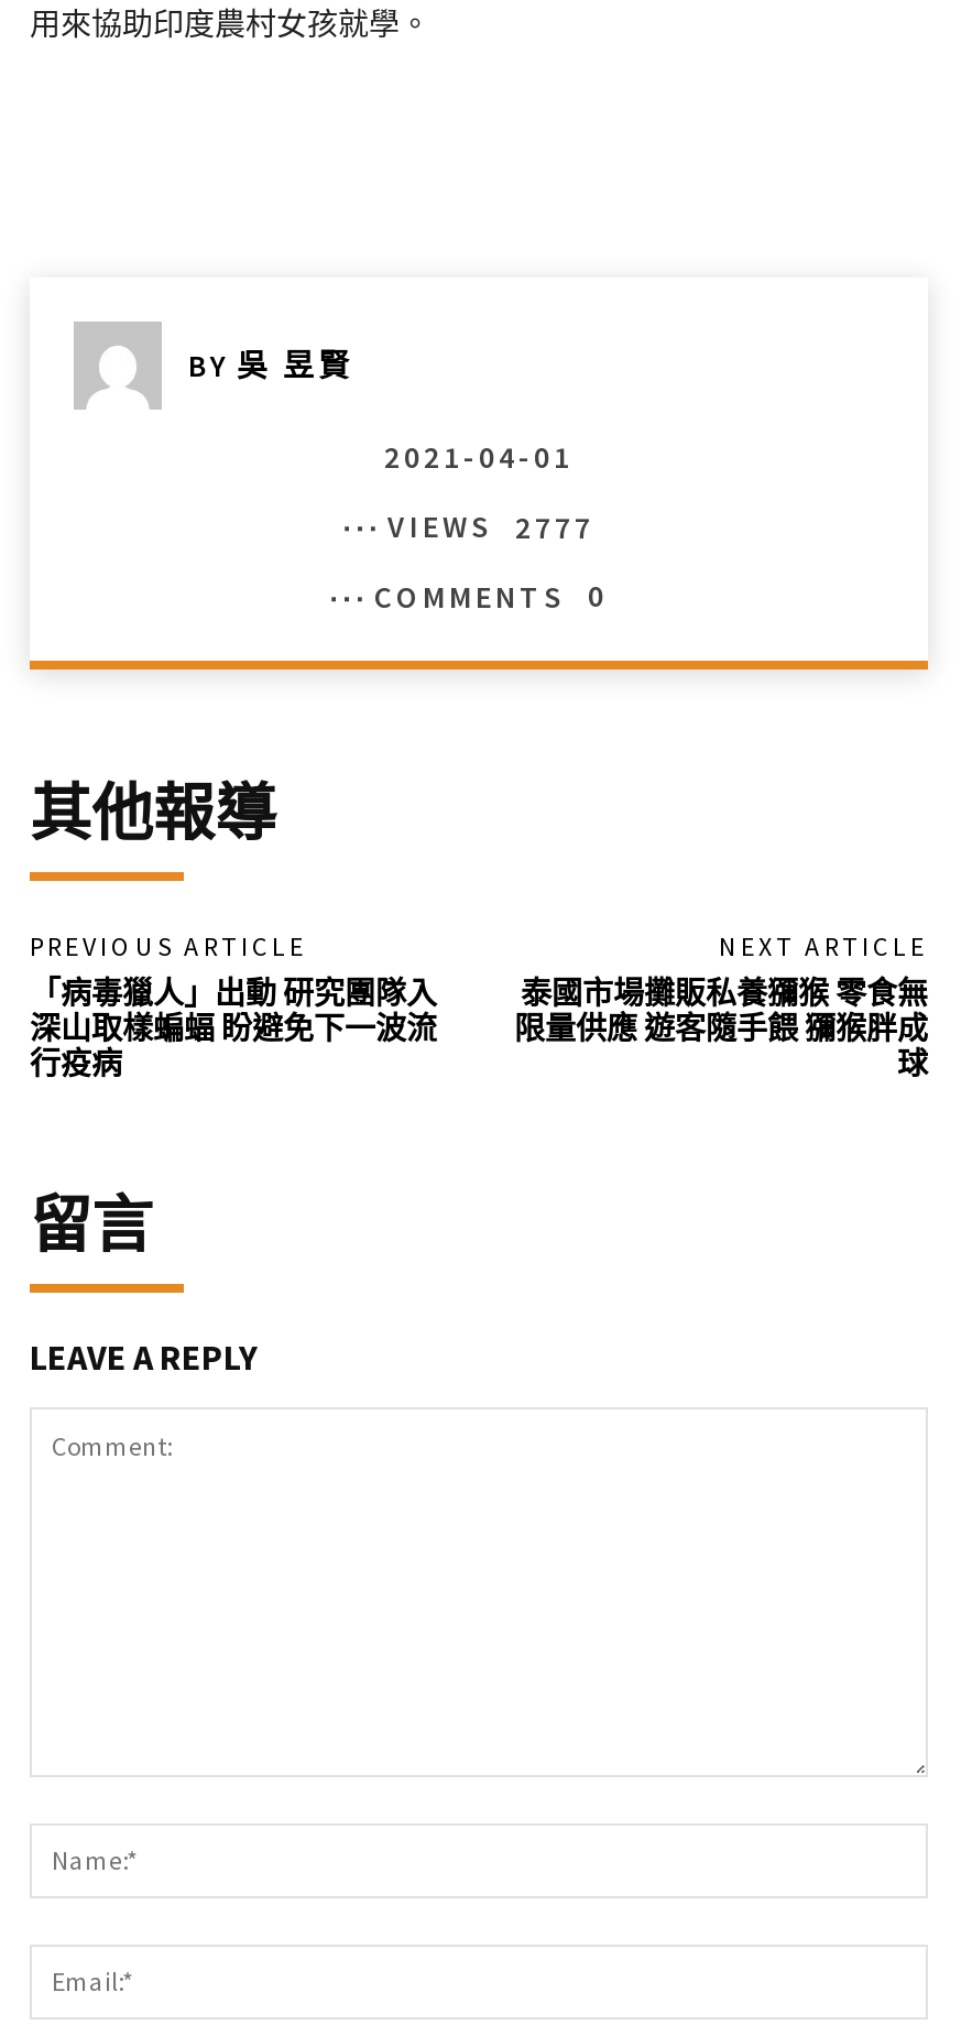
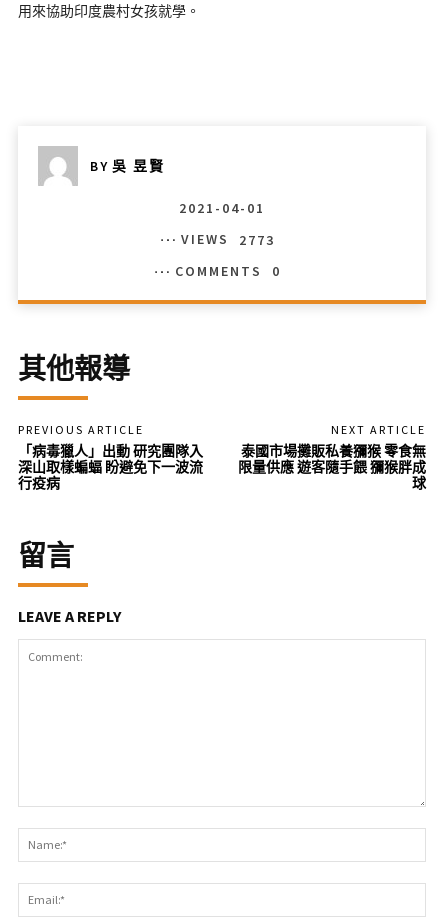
- VIEWS 2777
+ VIEWS 2773
